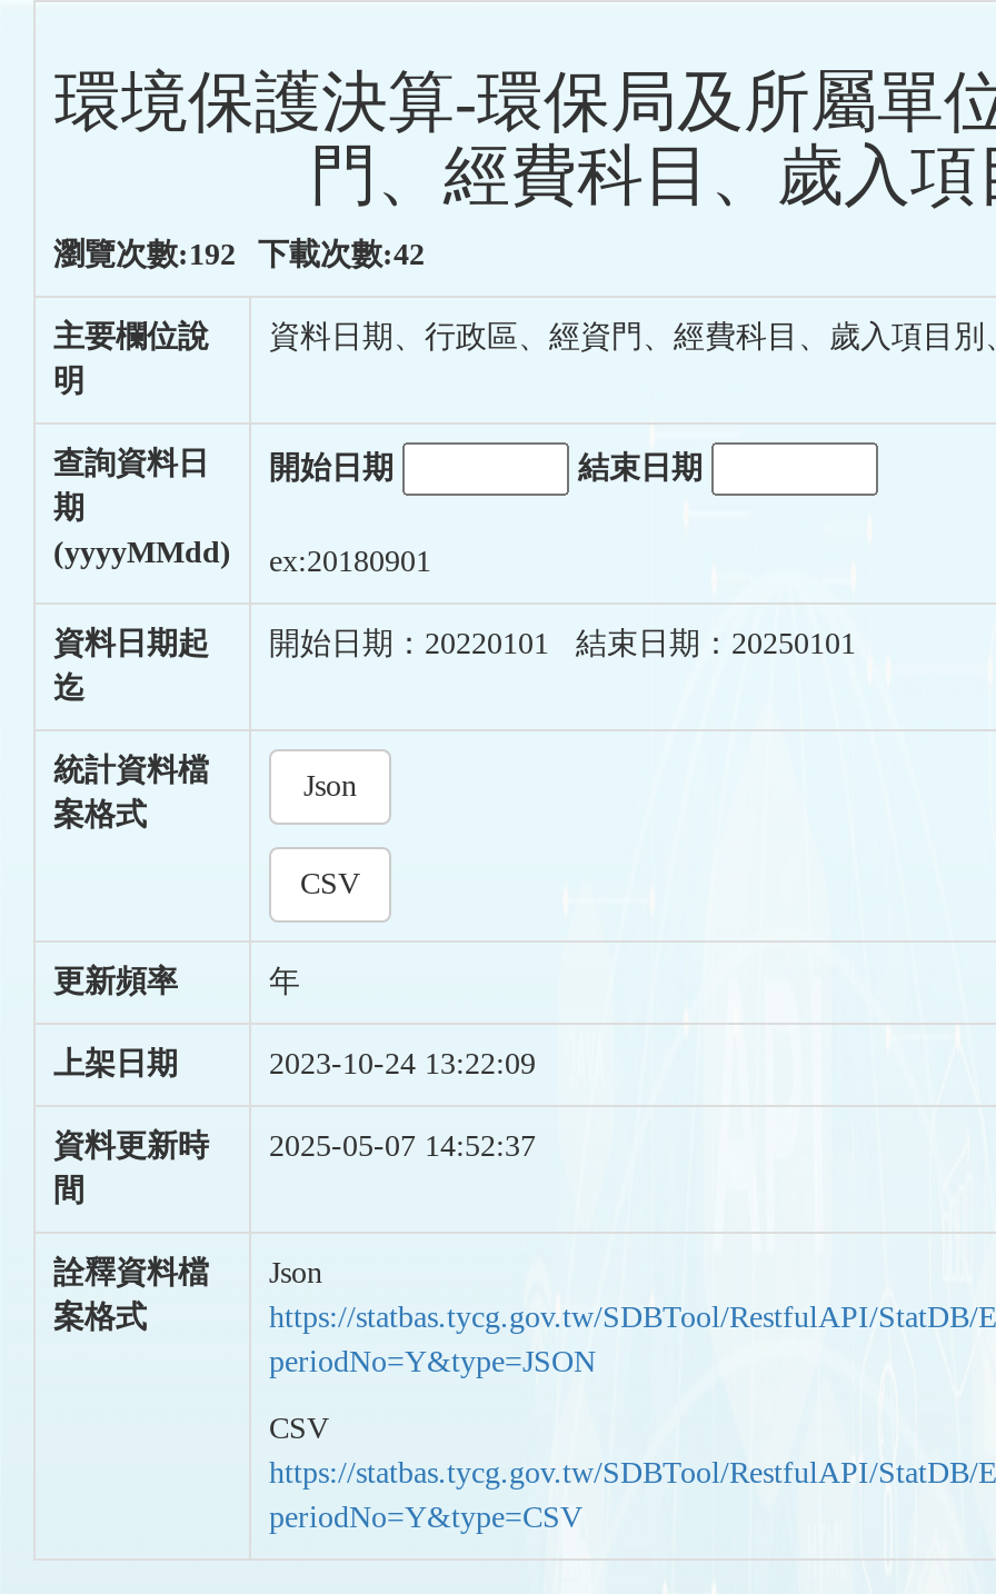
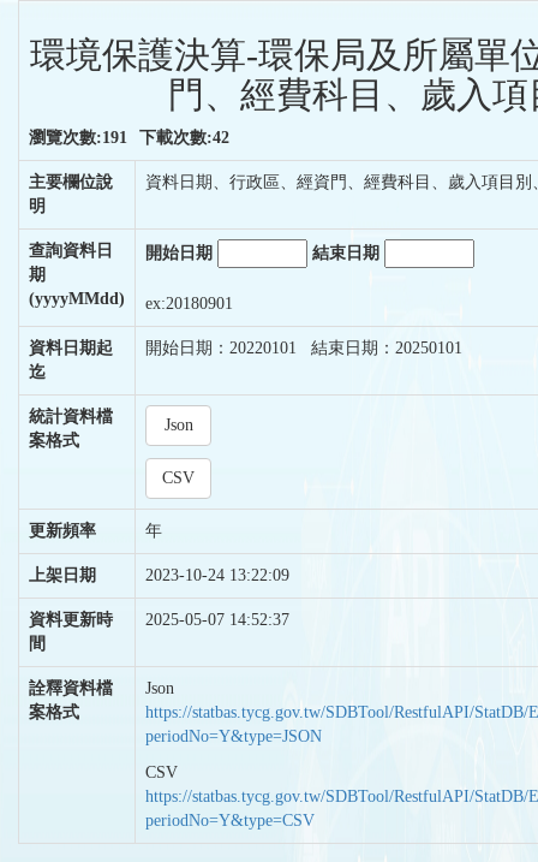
- 瀏覽次數:192 下載次數:42
+ 瀏覽次數:191 下載次數:42
